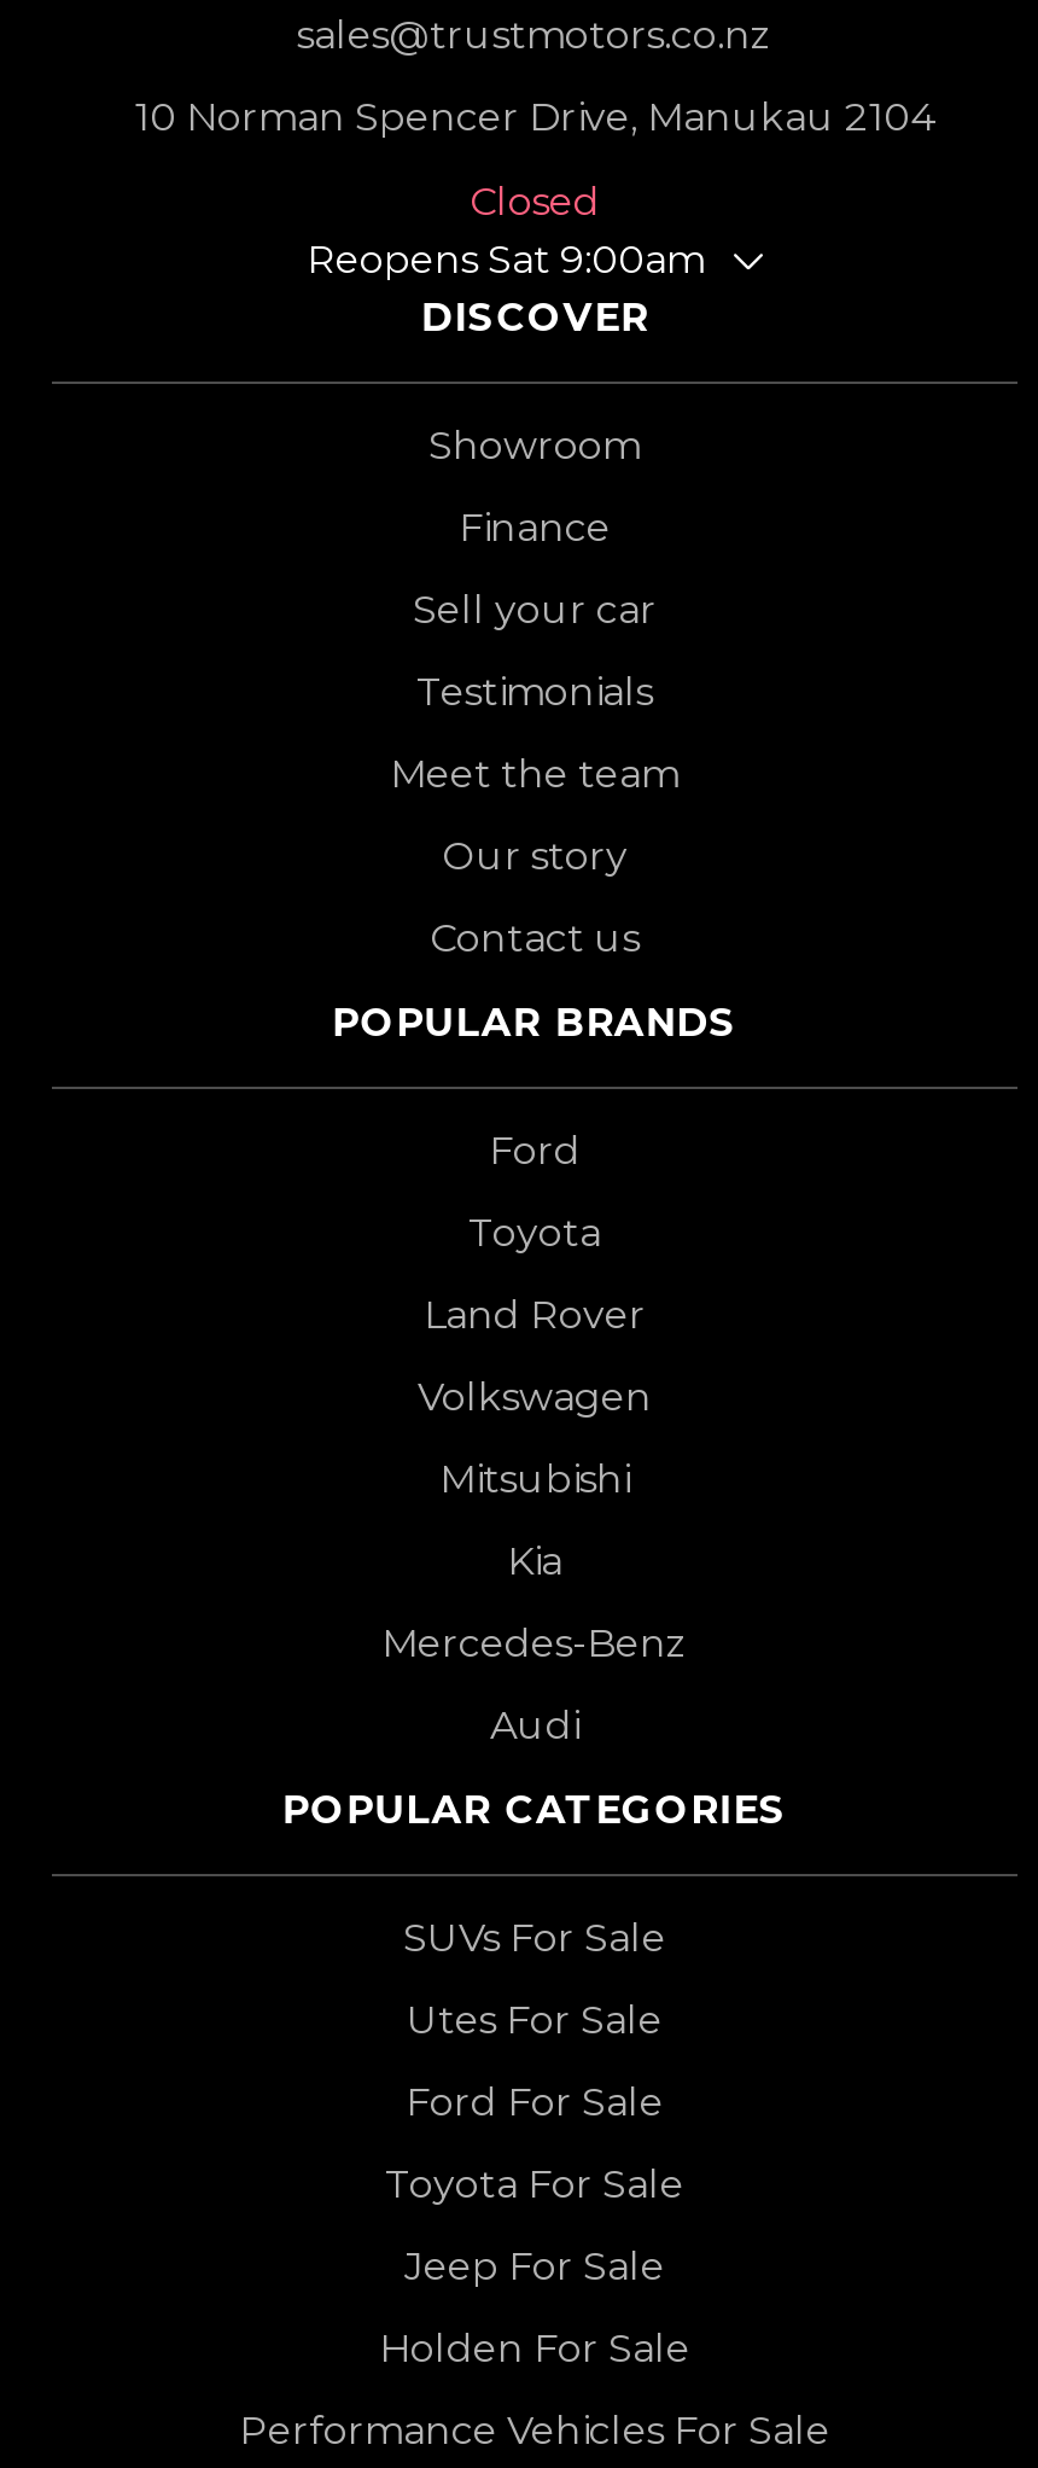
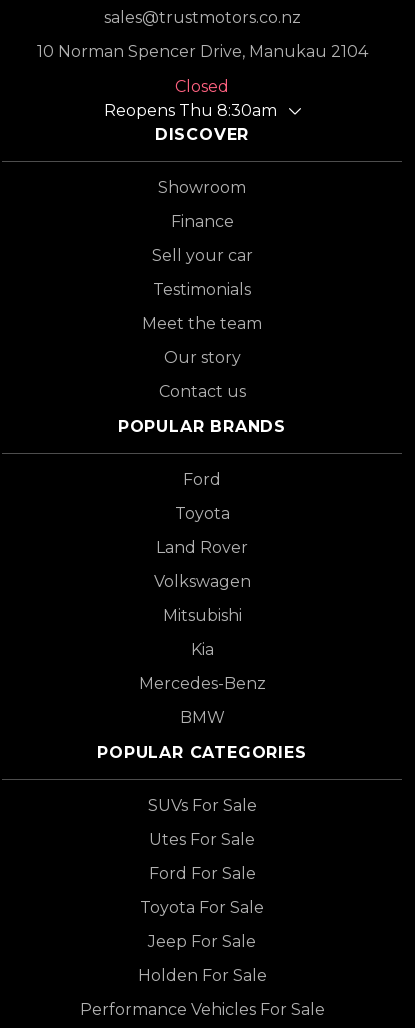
- Reopens Sat 9:00am
+ Reopens Thu 8:30am

- Audi
+ BMW
